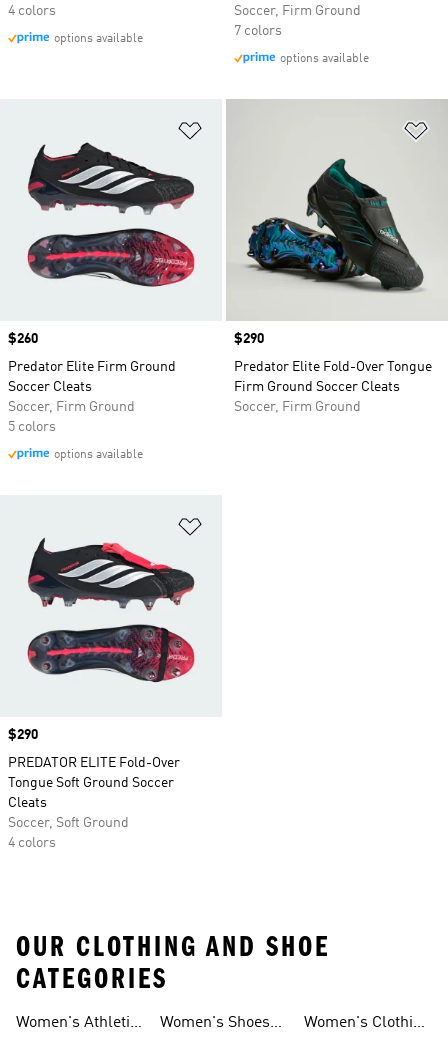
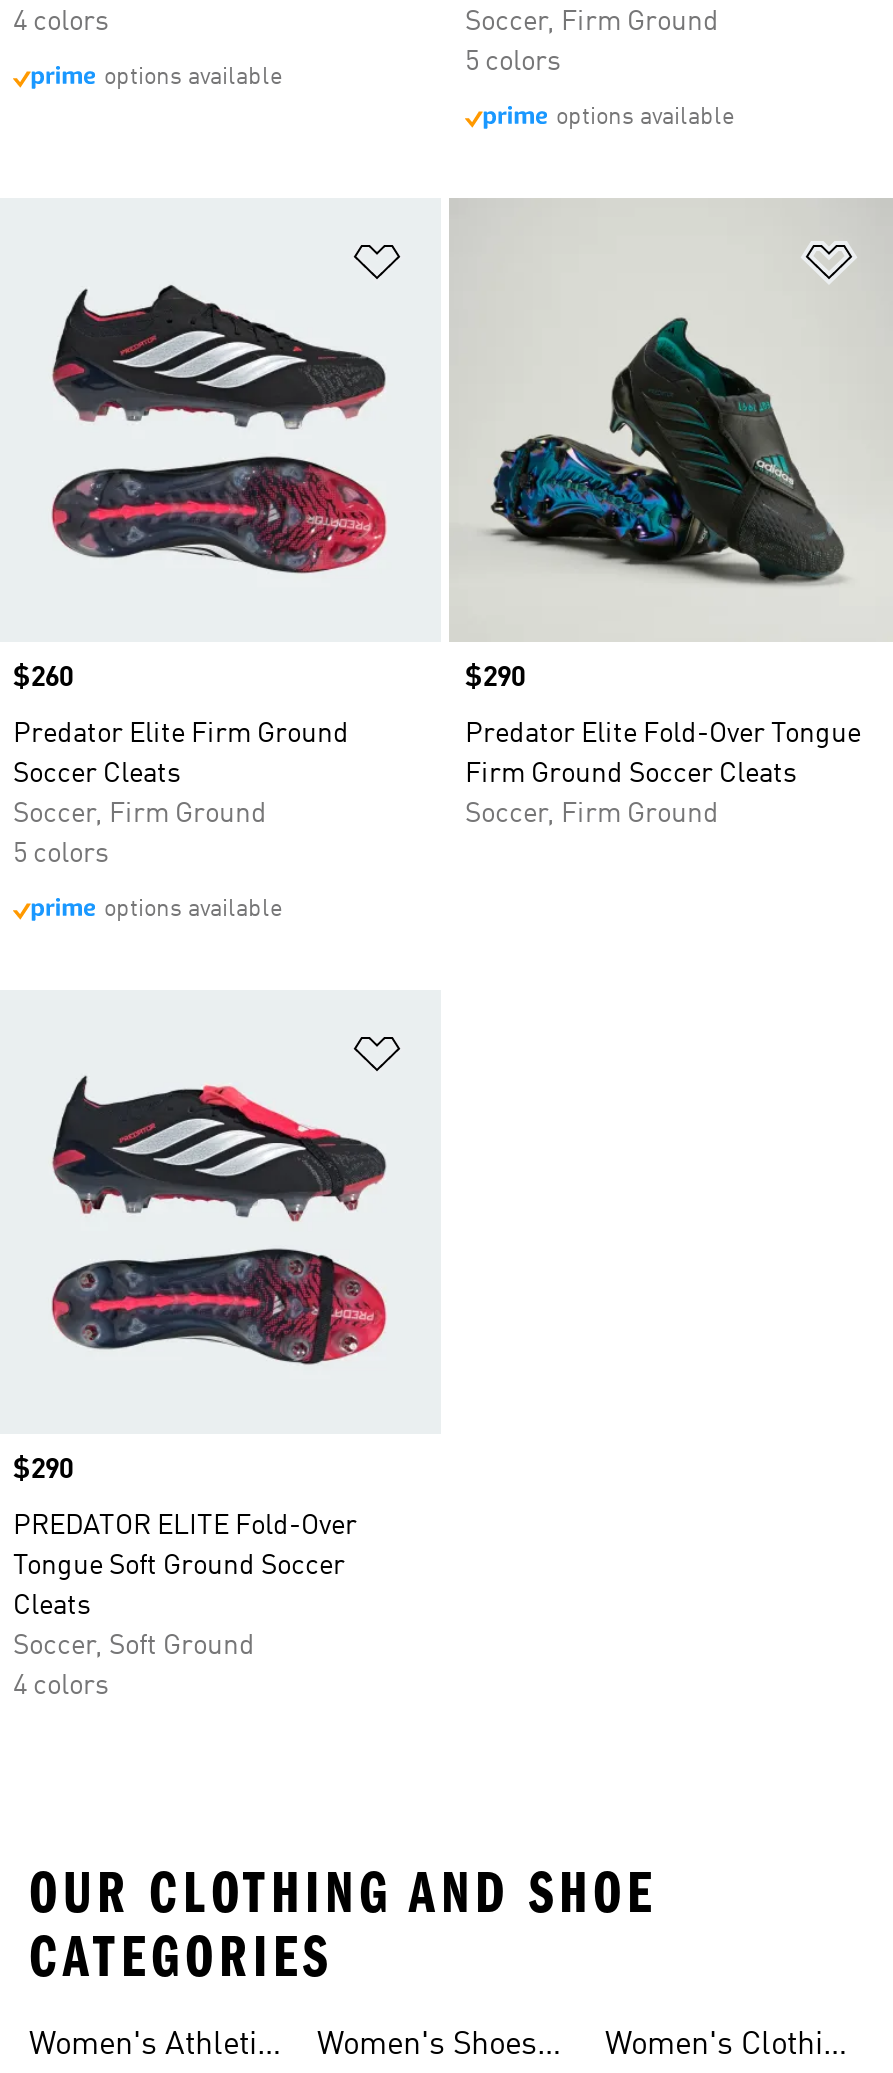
- 7 colors
+ 5 colors
